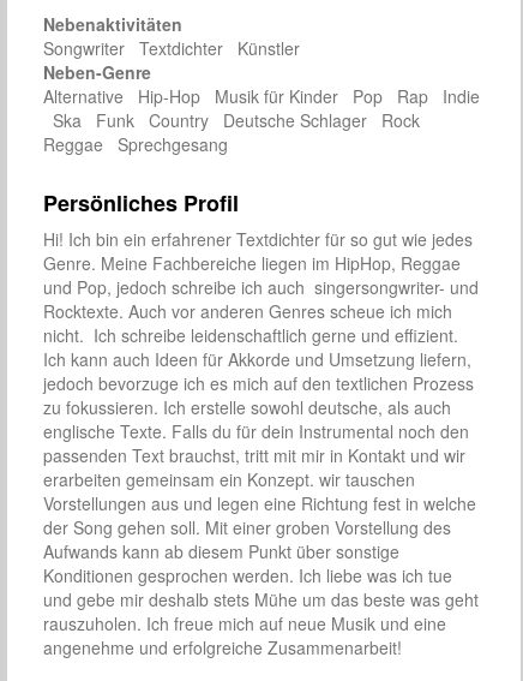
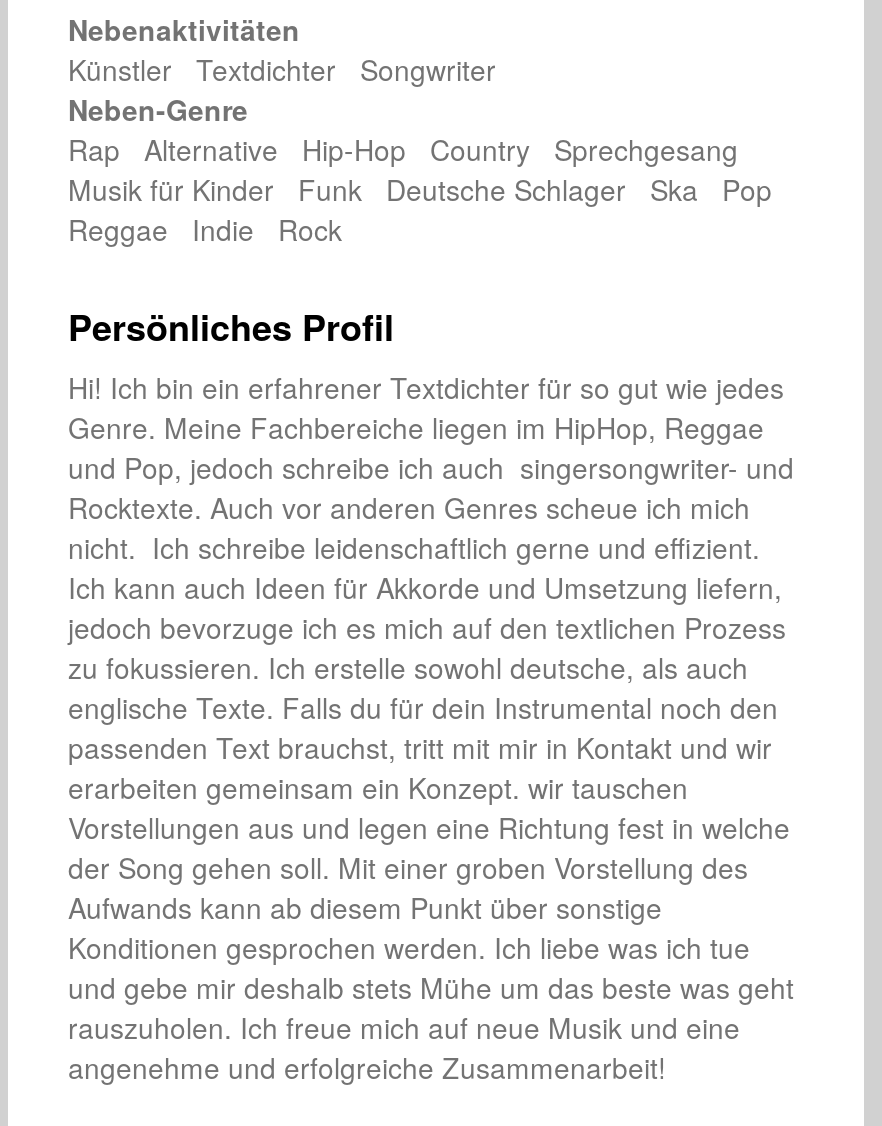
- Songwriter Textdichter Künstler
+ Künstler Textdichter Songwriter

- Alternative Hip-Hop Musik für Kinder Pop Rap Indie
- Ska Funk Country Deutsche Schlager Rock
- Reggae Sprechgesang
+ Rap Alternative Hip-Hop Country Sprechgesang
+ Musik für Kinder Funk Deutsche Schlager Ska Pop
+ Reggae Indie Rock
